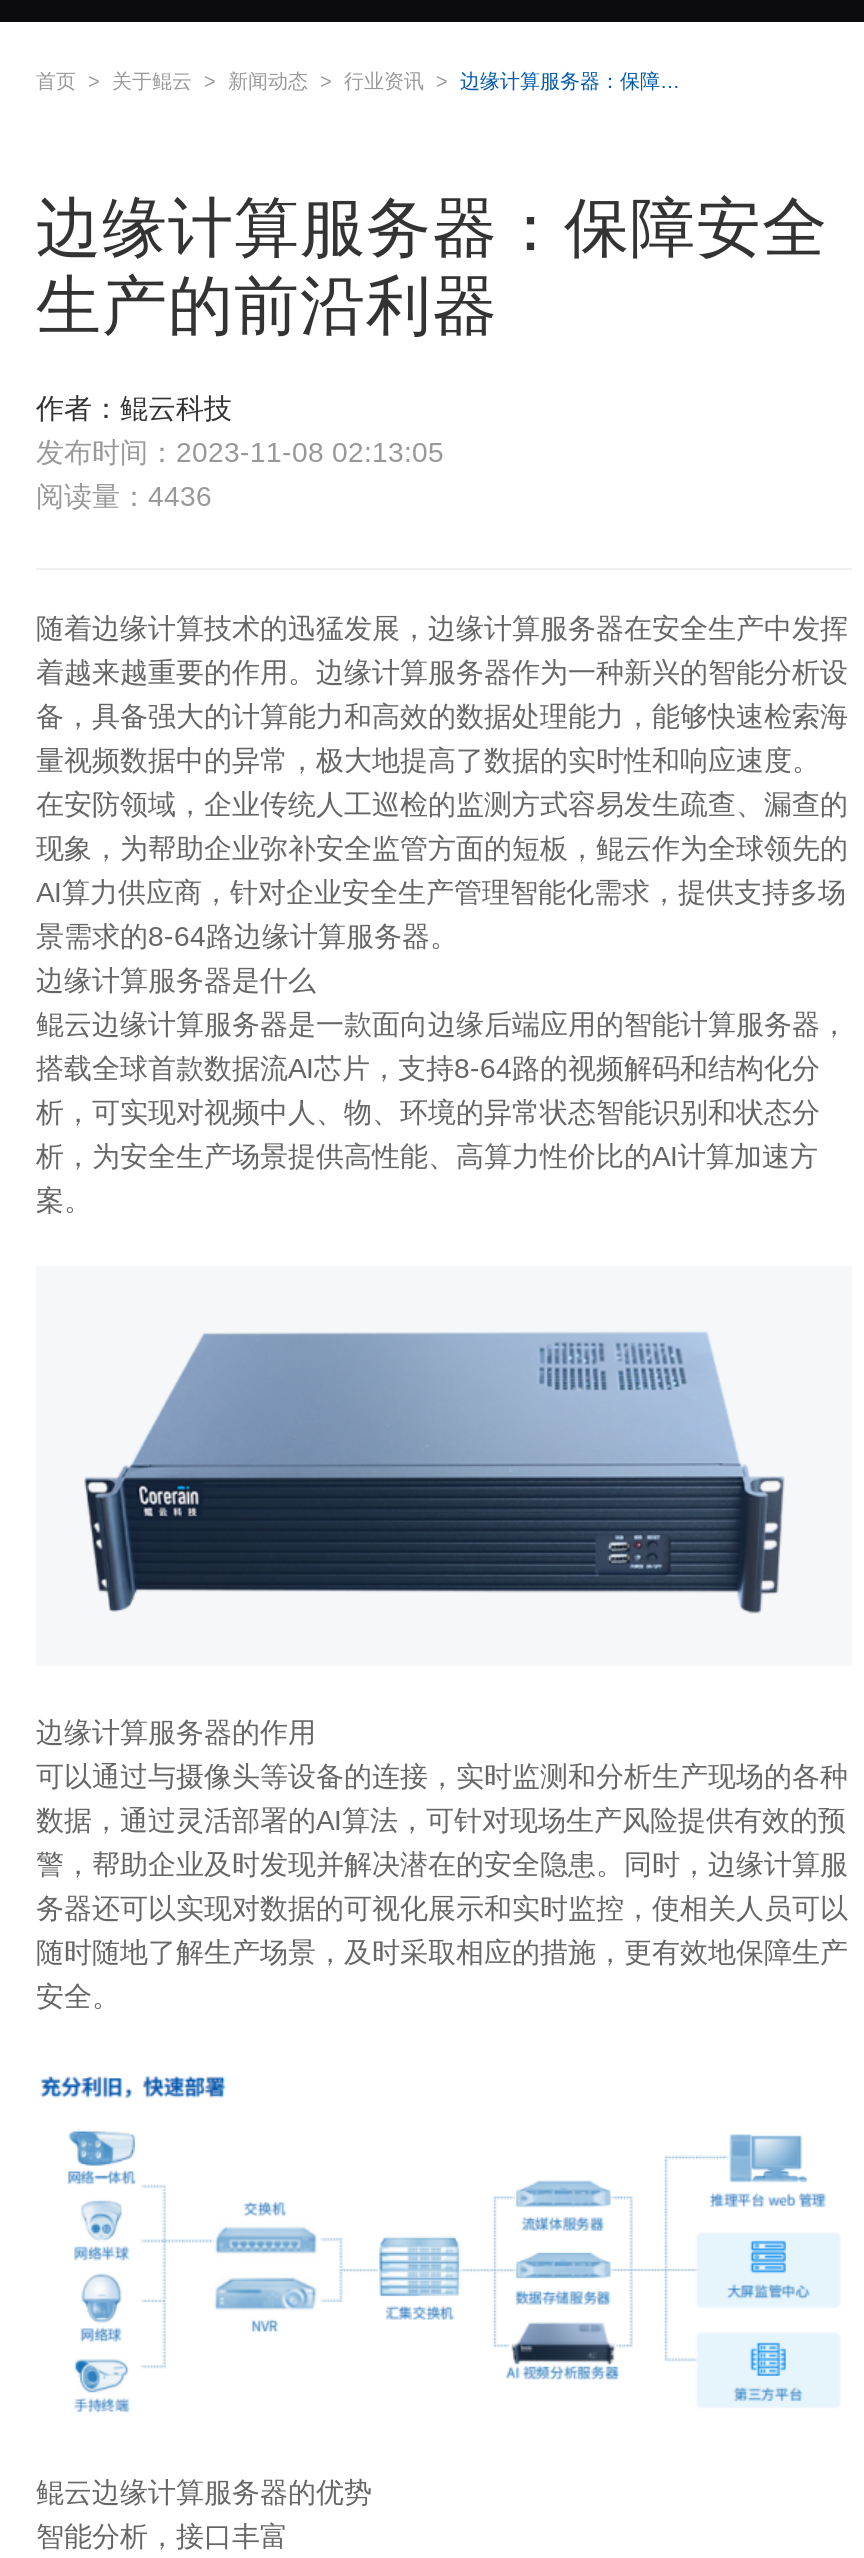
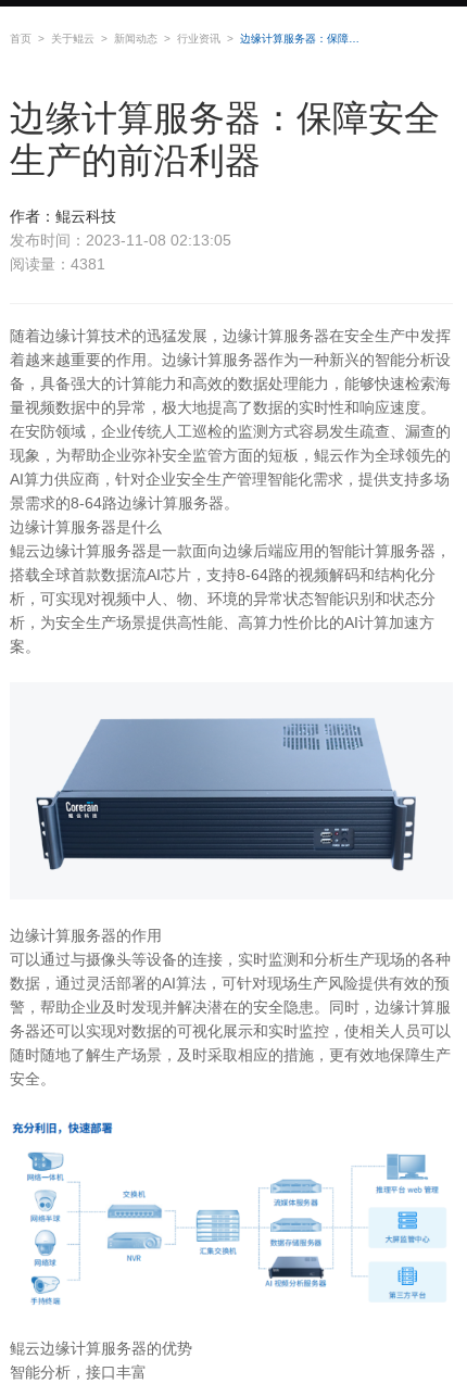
- 阅读量：4436
+ 阅读量：4381
